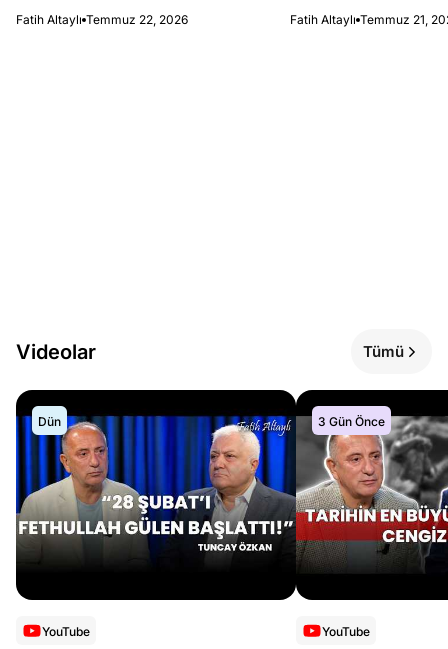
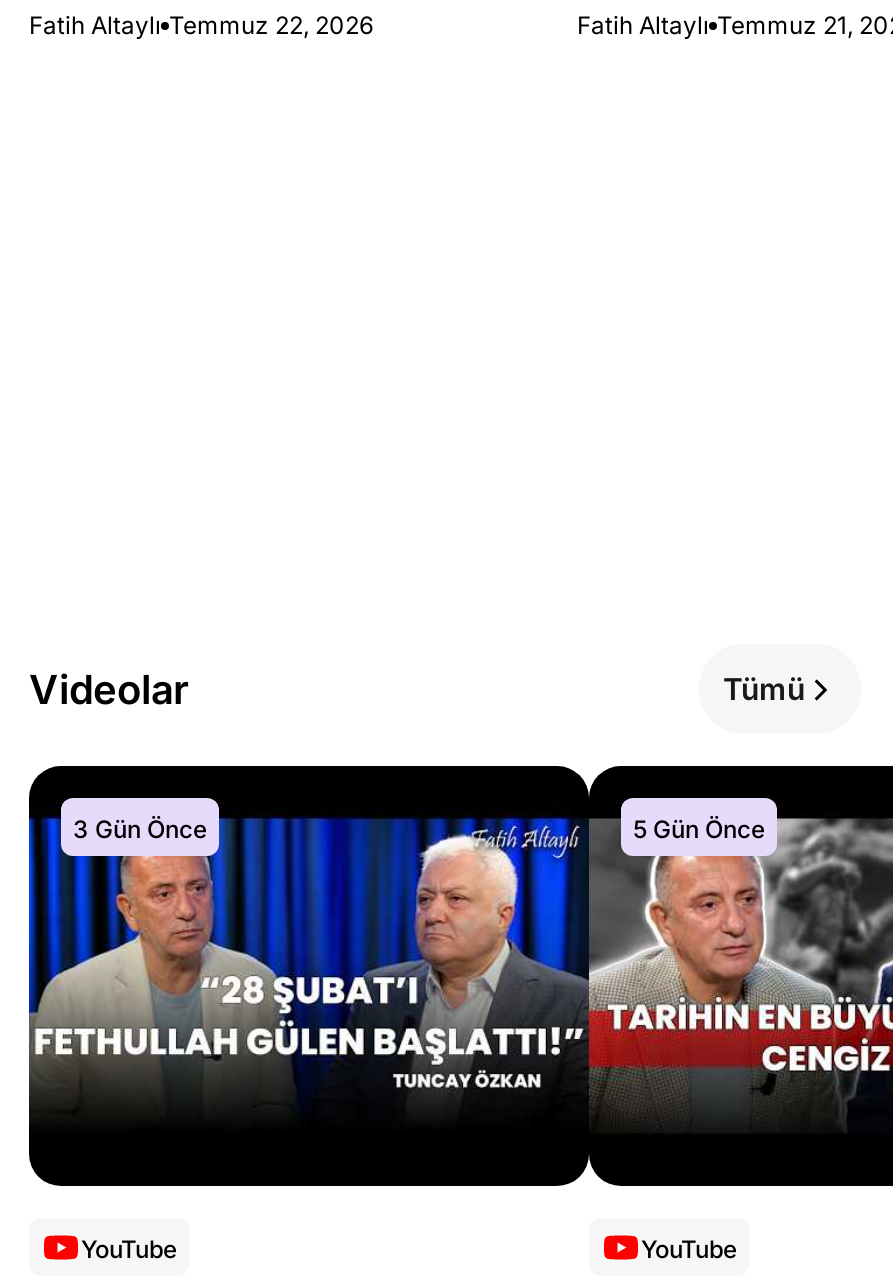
- Dün
+ 3 Gün Önce

- 3 Gün Önce
+ 5 Gün Önce
